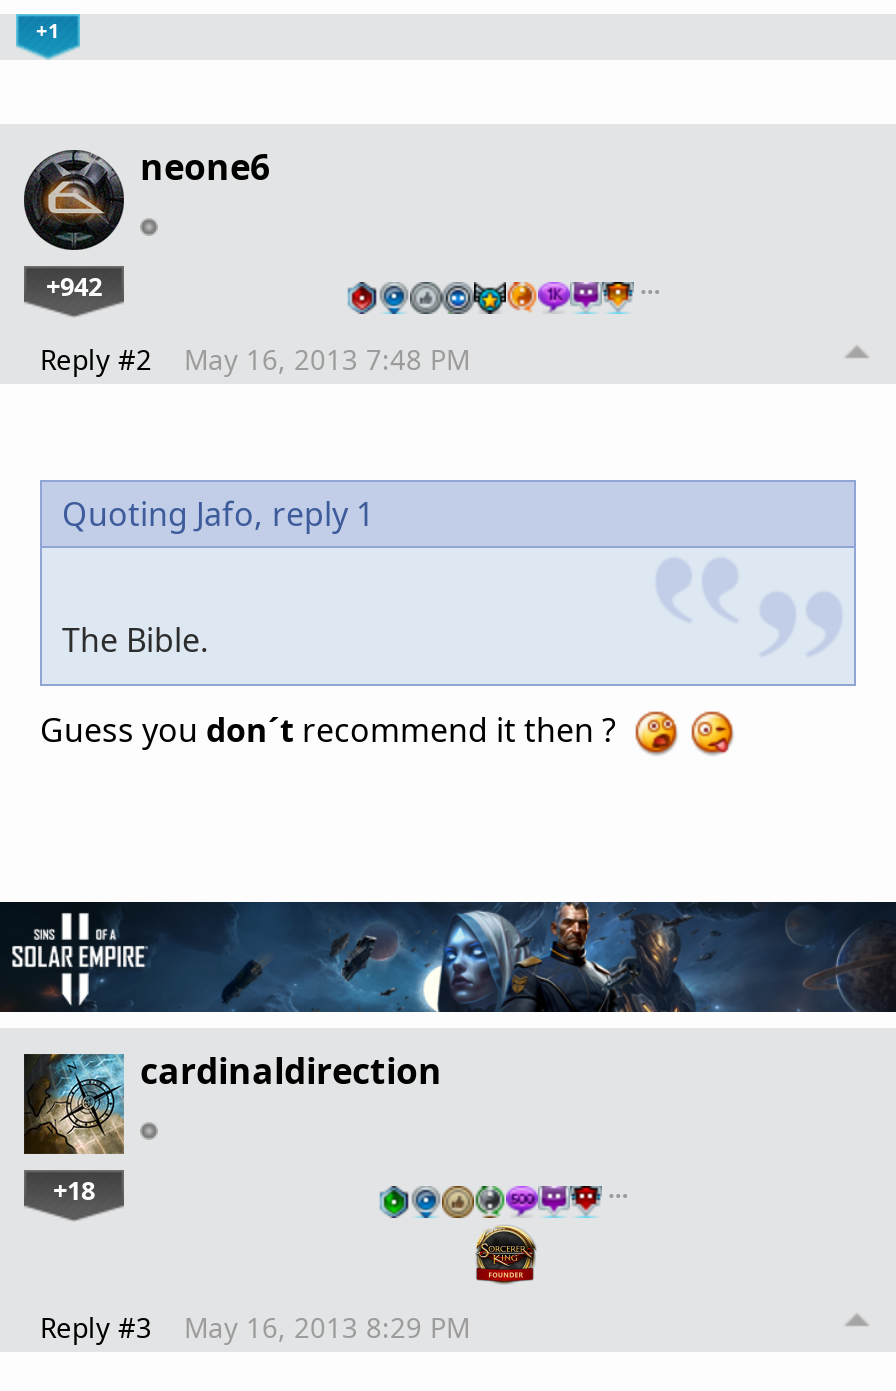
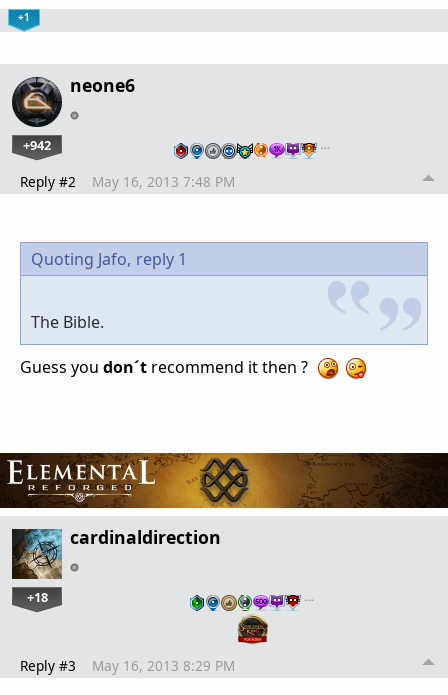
- [image]
+ [image]
